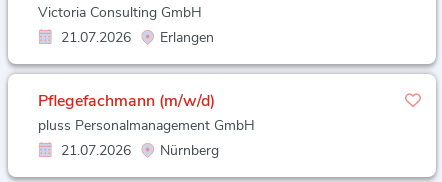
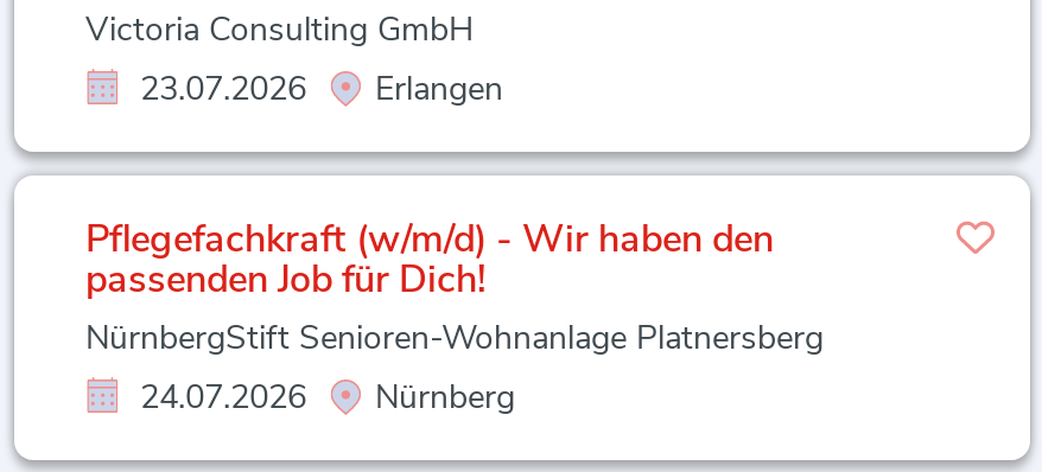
- 21.07.2026 Erlangen
+ 23.07.2026 Erlangen

- Pflegefachmann (m/w/d)
+ Pflegefachkraft (w/m/d) - Wir haben den
+ passenden Job für Dich!

- pluss Personalmanagement GmbH
+ NürnbergStift Senioren-Wohnanlage Platnersberg

- 21.07.2026 Nürnberg
+ 24.07.2026 Nürnberg
